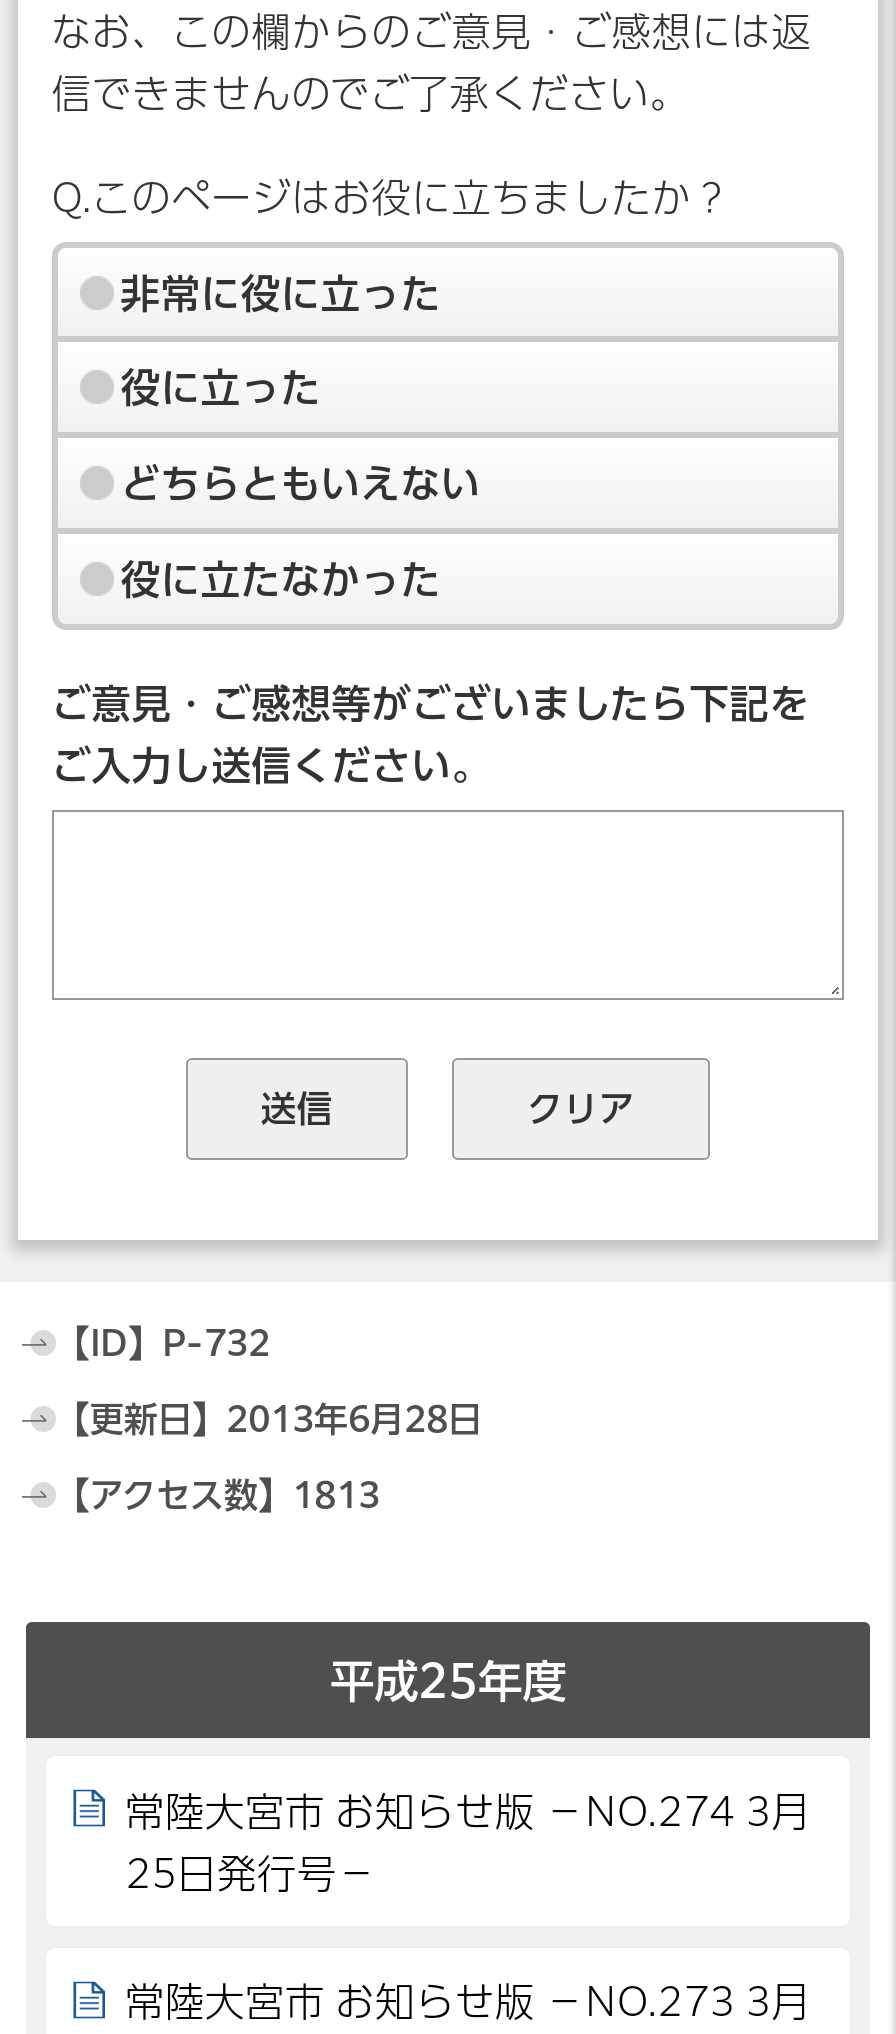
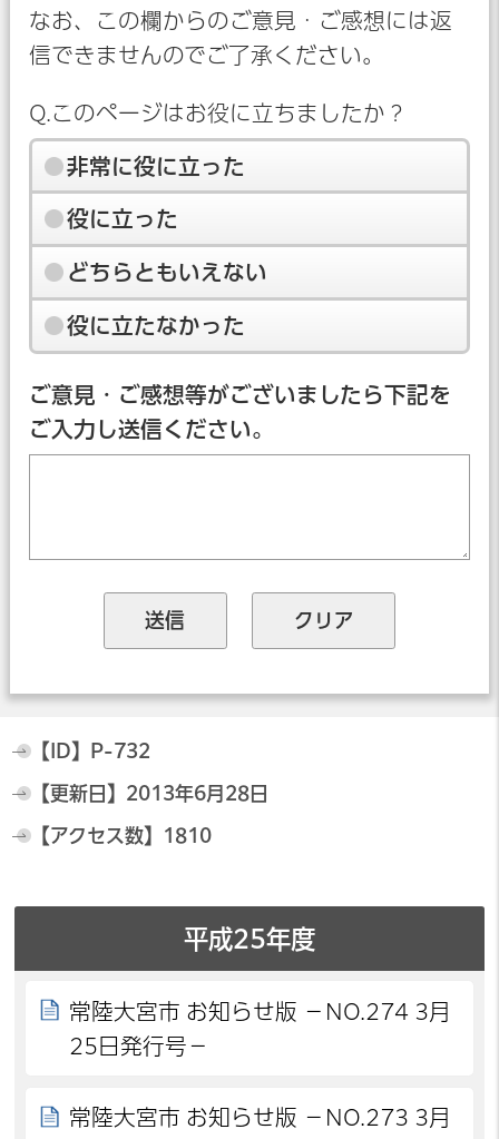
- 【アクセス数】1813
+ 【アクセス数】1810
